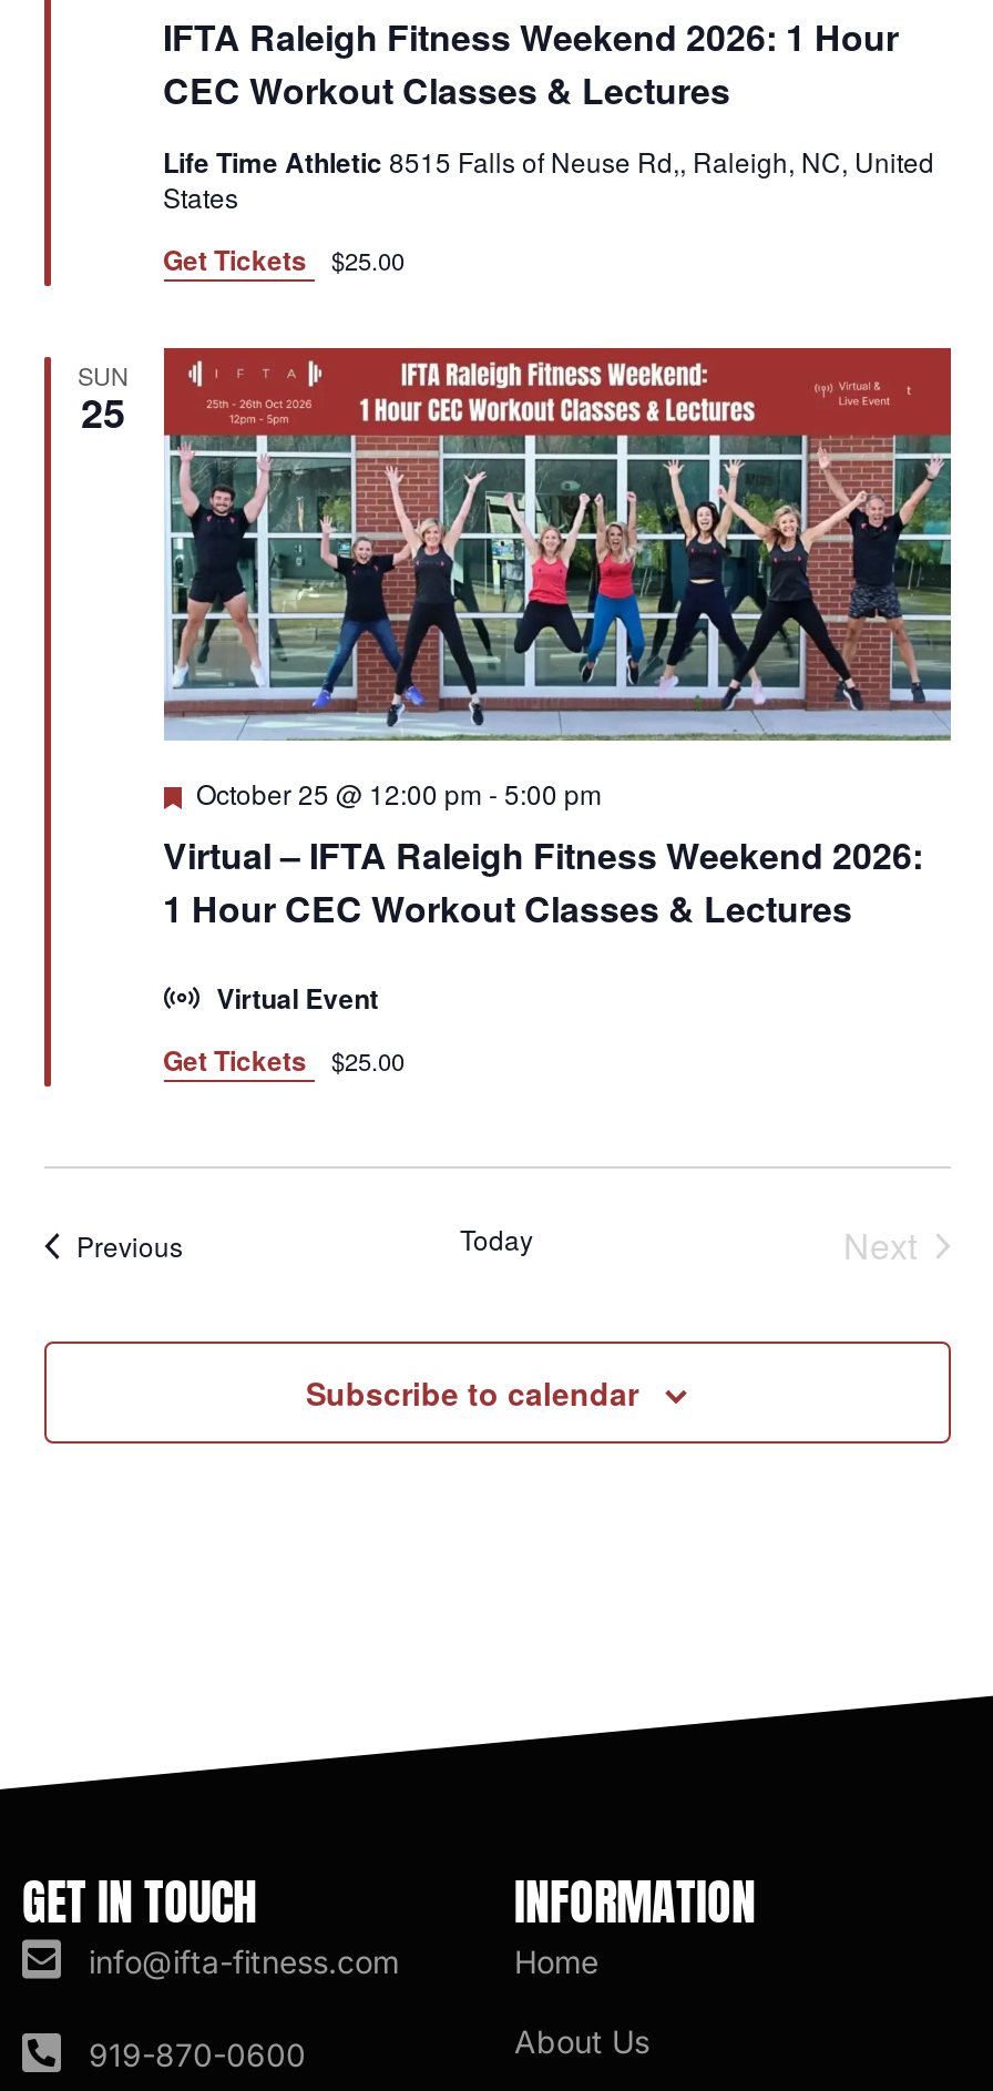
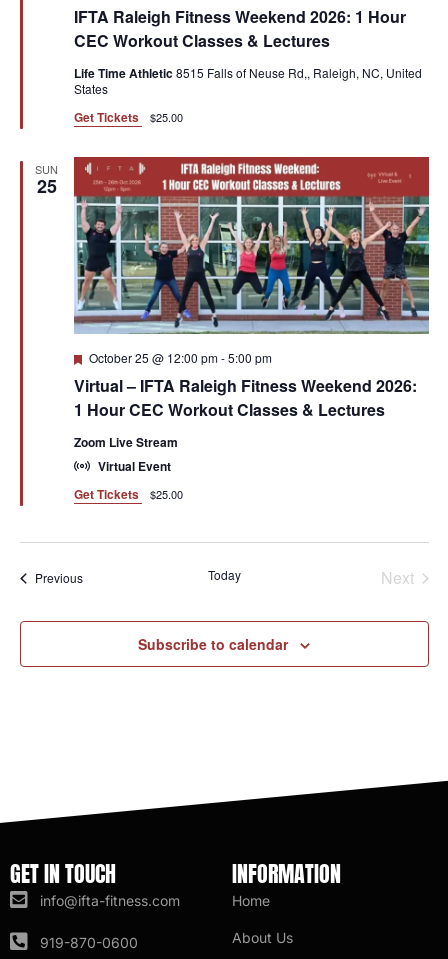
+ Zoom Live Stream
